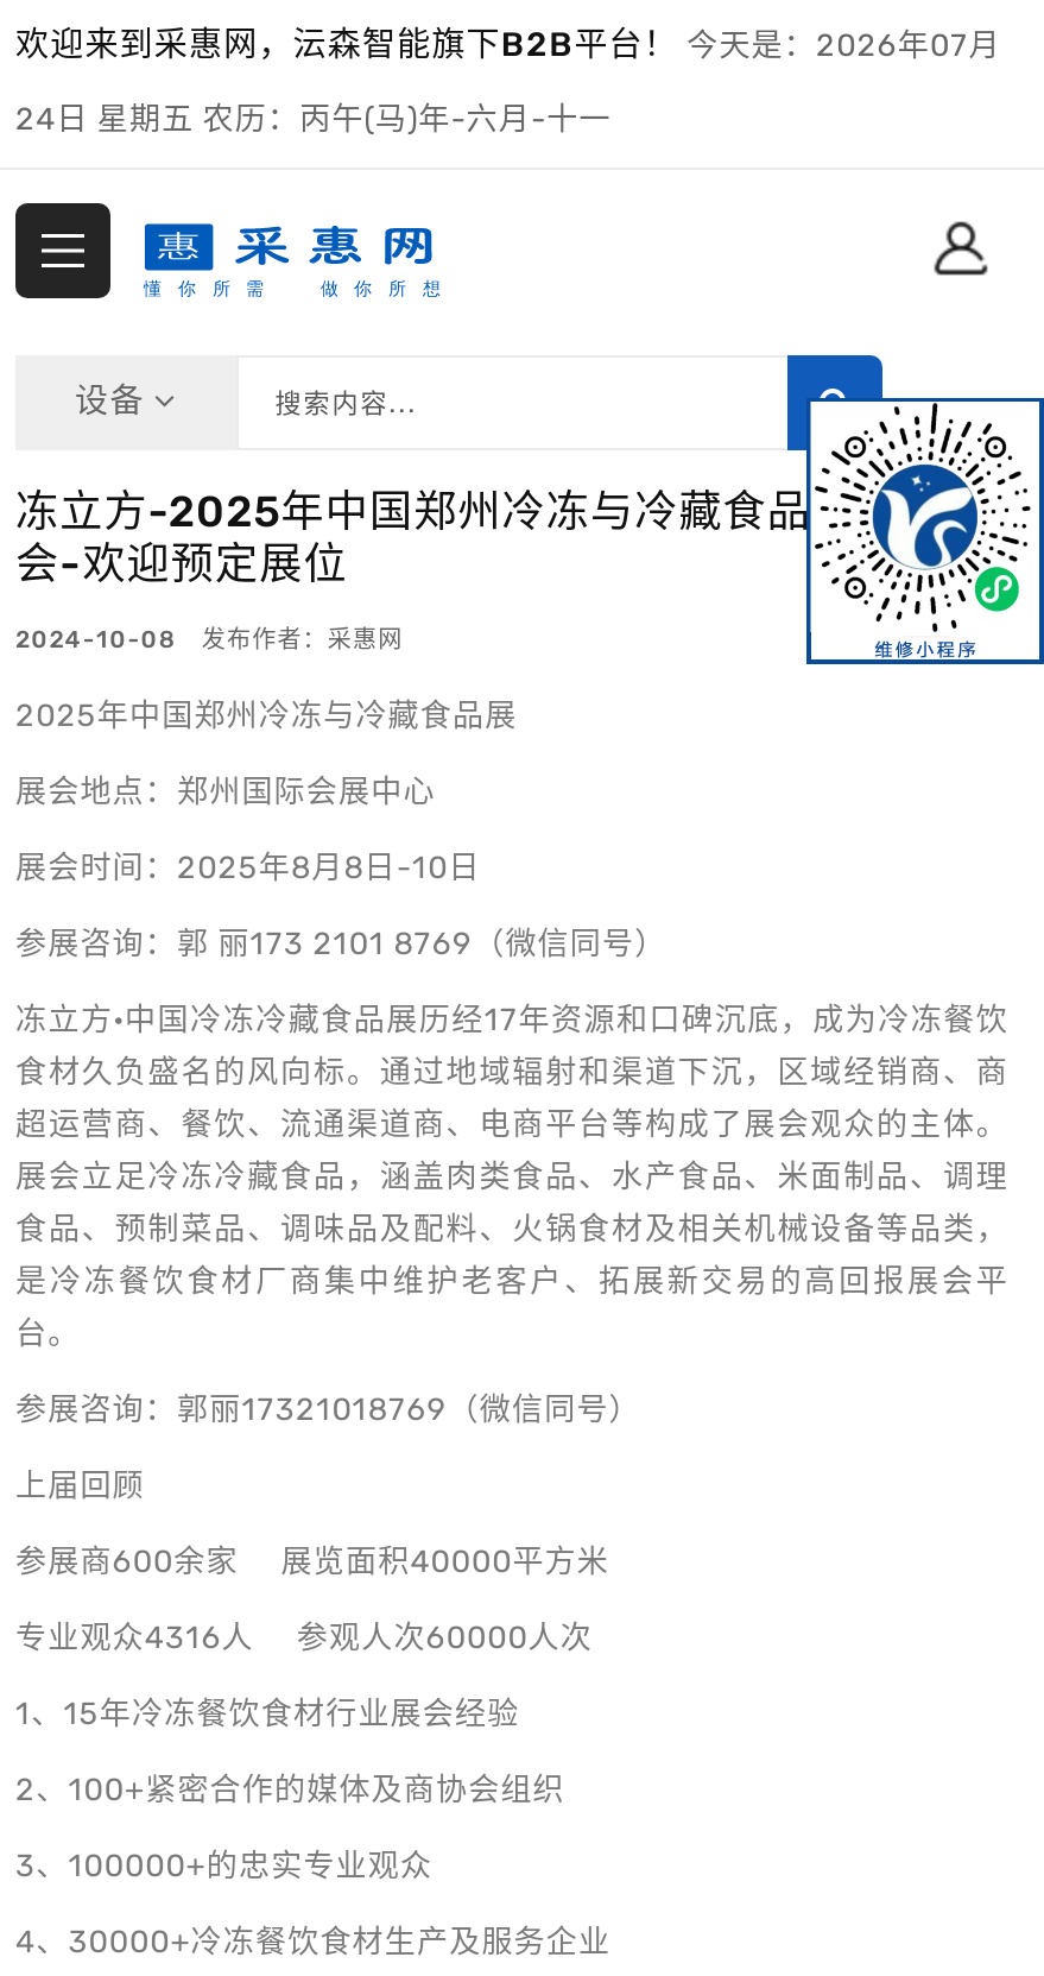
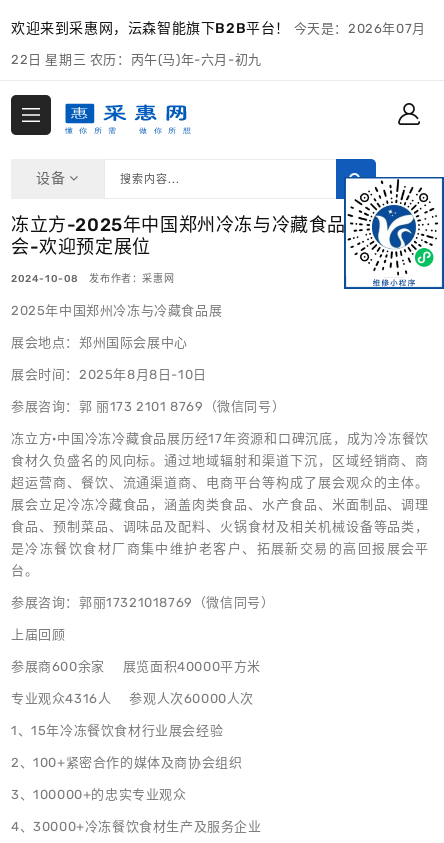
- 24日 星期五 农历：丙午(马)年-六月-十一
+ 22日 星期三 农历：丙午(马)年-六月-初九
